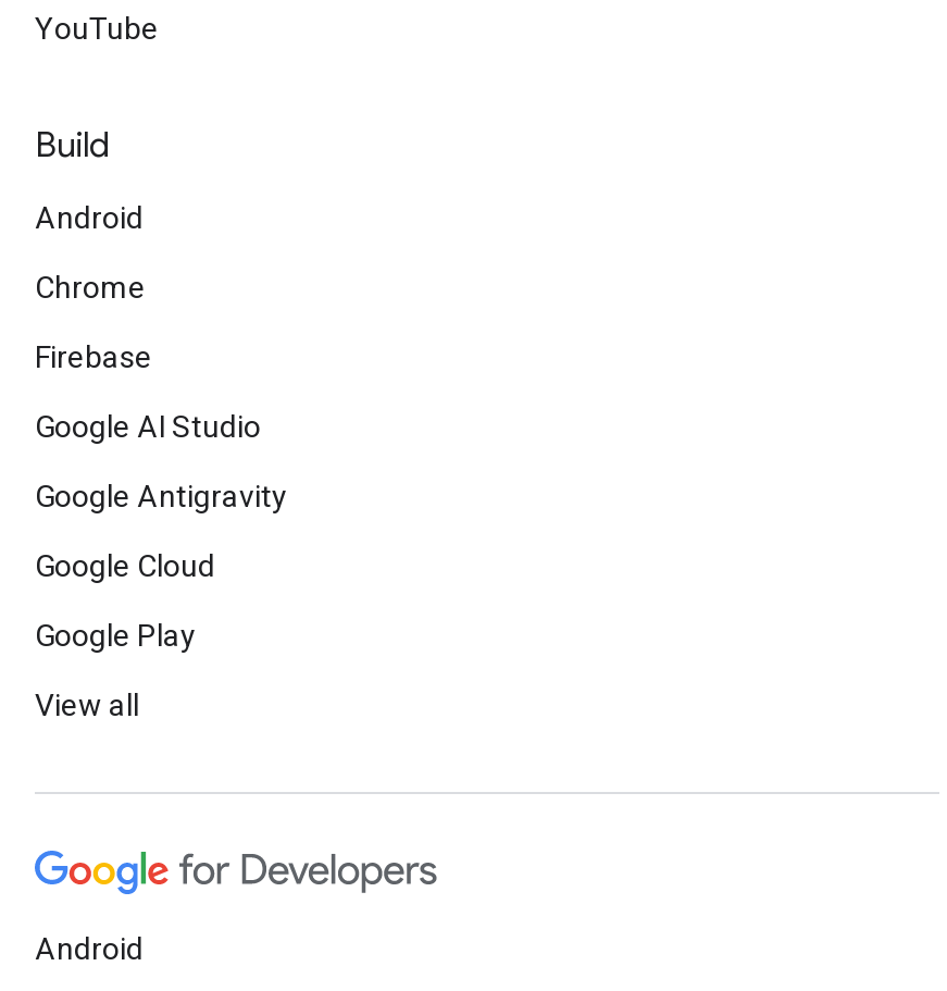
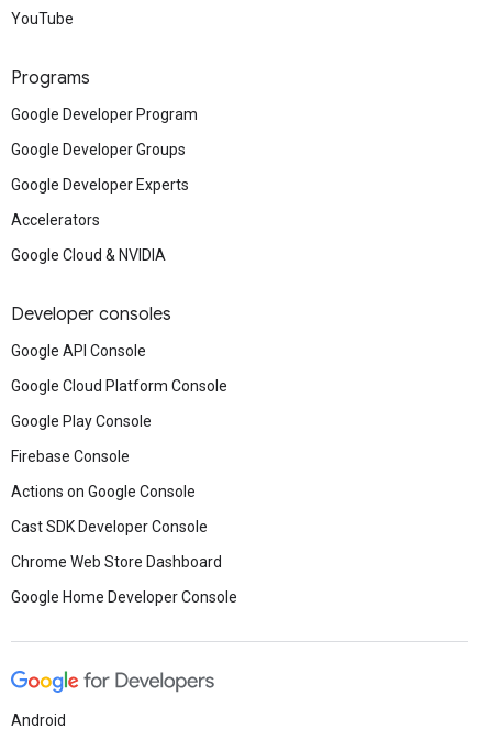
- Build
- Android
- Chrome
- Firebase
- Google AI Studio
- Google Antigravity
- Google Cloud
- Google Play
- View all
+ Programs
+ Google Developer Program
+ Google Developer Groups
+ Google Developer Experts
+ Accelerators
+ Google Cloud & NVIDIA
+ Developer consoles
+ Google API Console
+ Google Cloud Platform Console
+ Google Play Console
+ Firebase Console
+ Actions on Google Console
+ Cast SDK Developer Console
+ Chrome Web Store Dashboard
+ Google Home Developer Console
